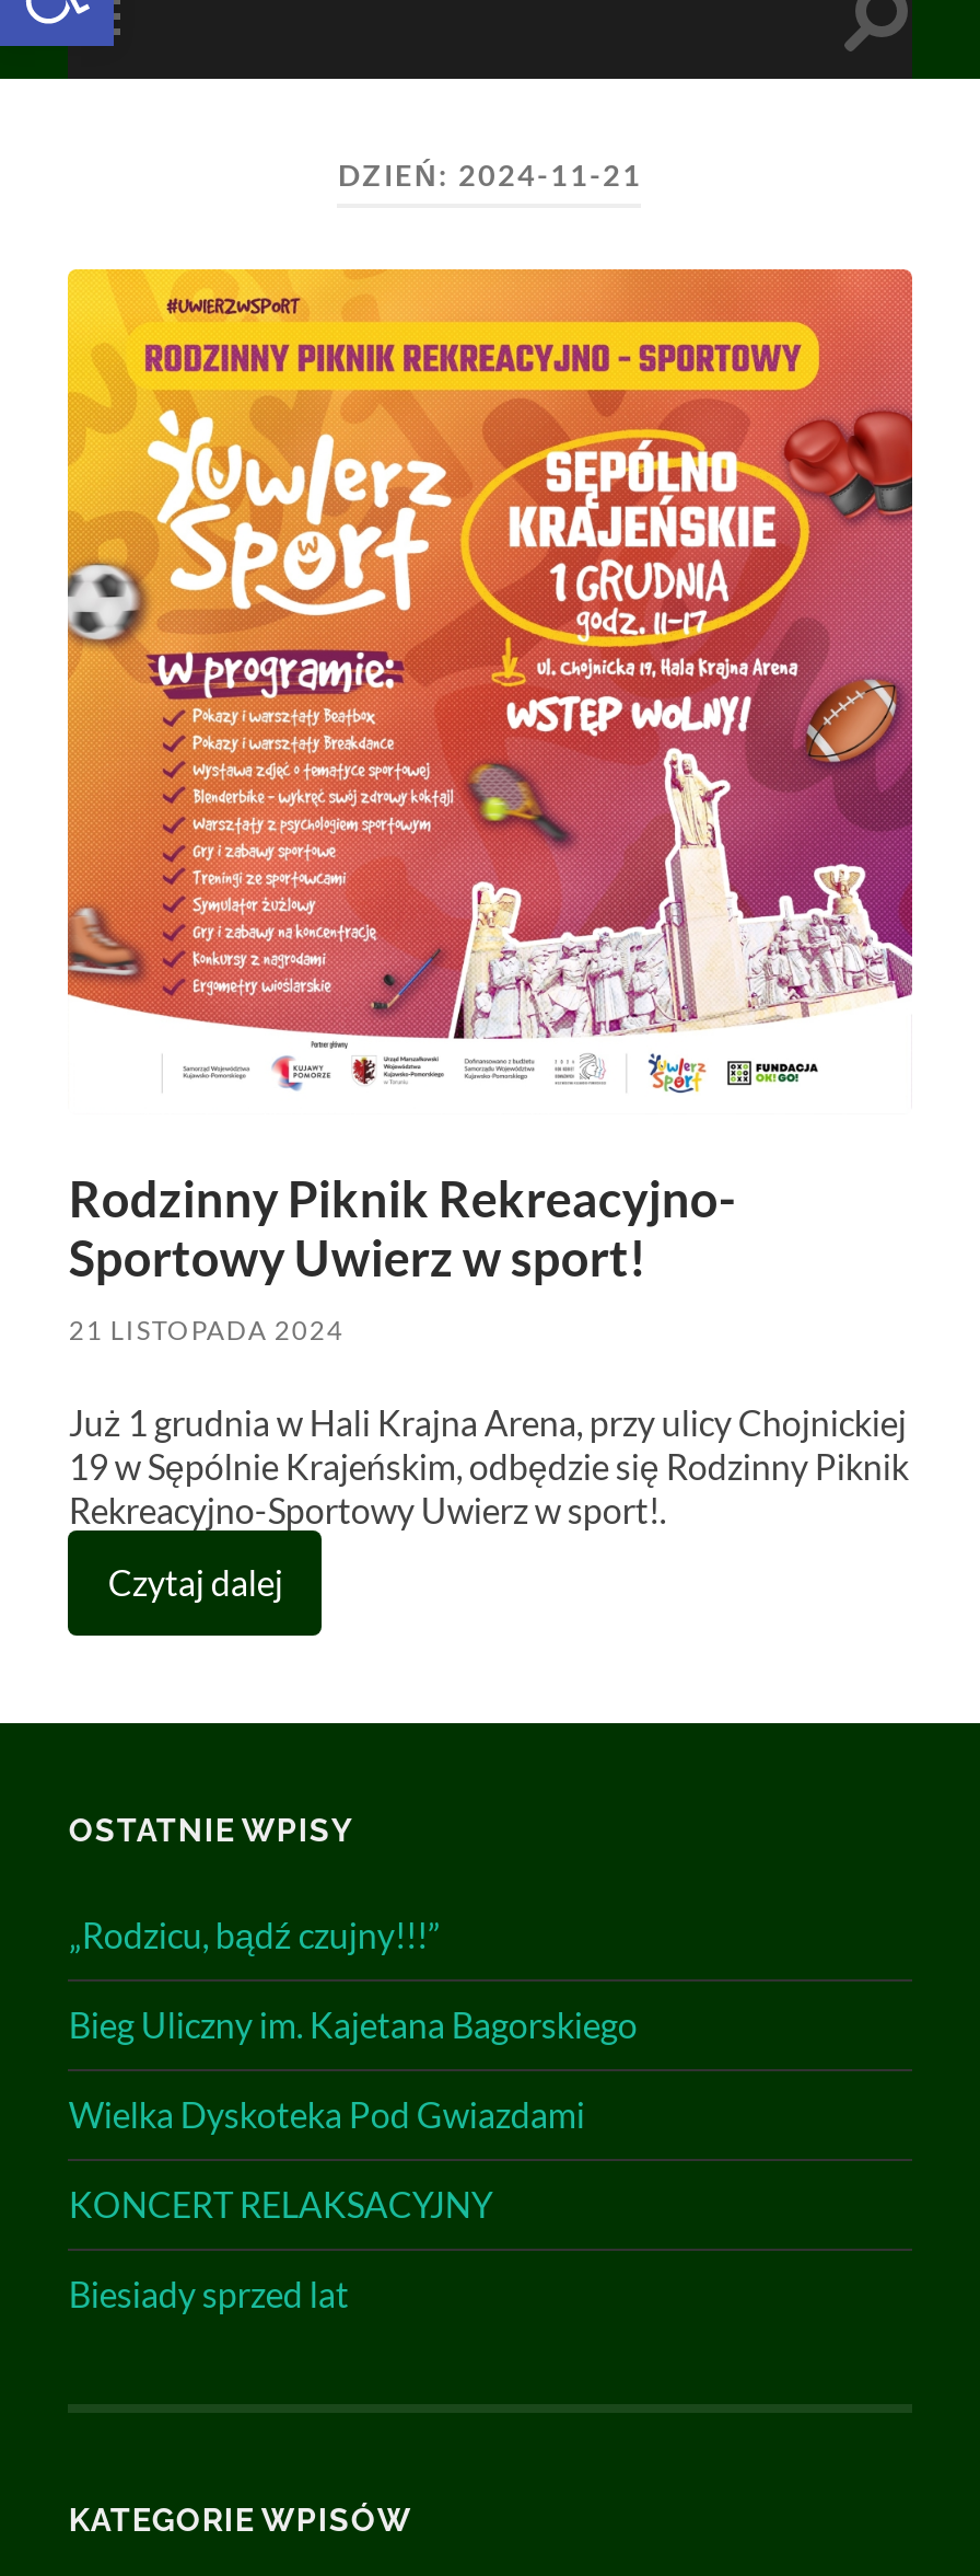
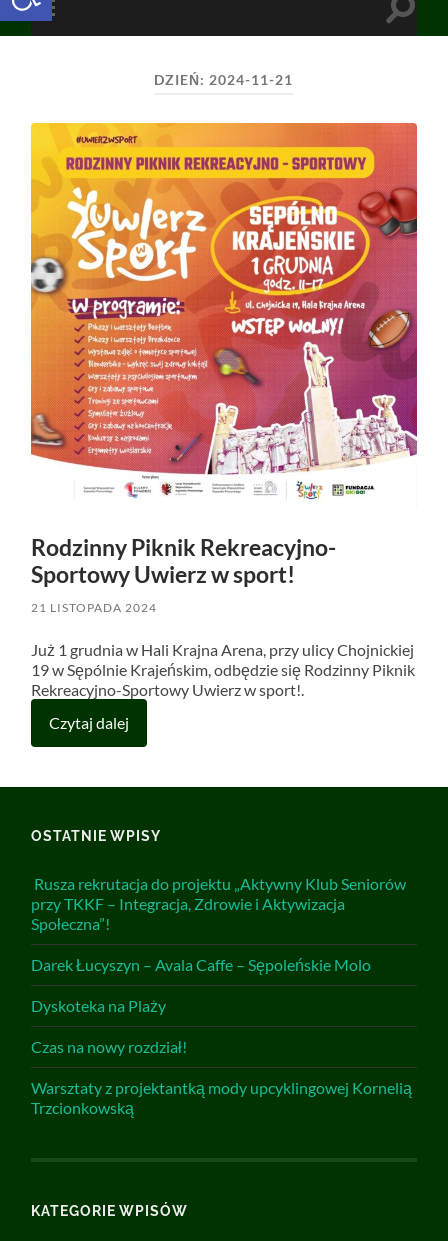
- „Rodzicu, bądź czujny!!!”
+ Rusza rekrutacja do projektu „Aktywny Klub Seniorów
+ przy TKKF – Integracja, Zdrowie i Aktywizacja
+ Społeczna”!

- Bieg Uliczny im. Kajetana Bagorskiego
+ Darek Łucyszyn – Avala Caffe – Sępoleńskie Molo

- Wielka Dyskoteka Pod Gwiazdami
+ Dyskoteka na Plaży

- KONCERT RELAKSACYJNY
+ Czas na nowy rozdział!

- Biesiady sprzed lat
+ Warsztaty z projektantką mody upcyklingowej Kornelią
+ Trzcionkowską
